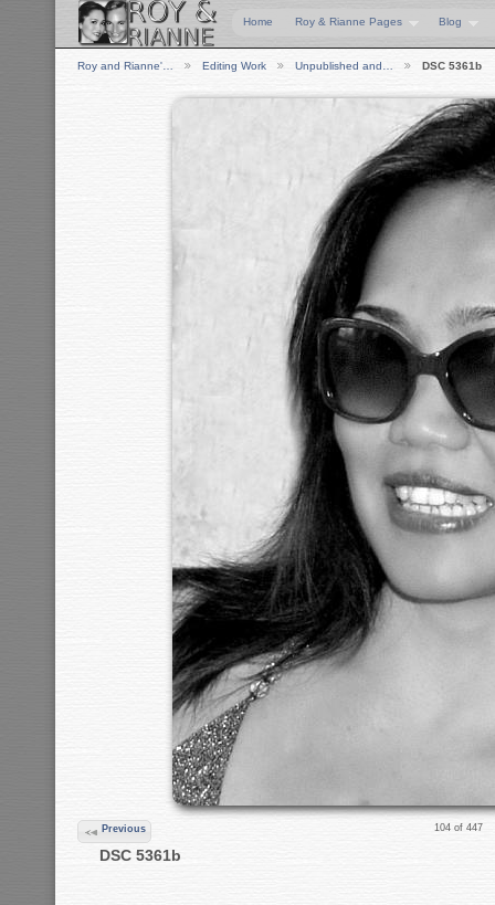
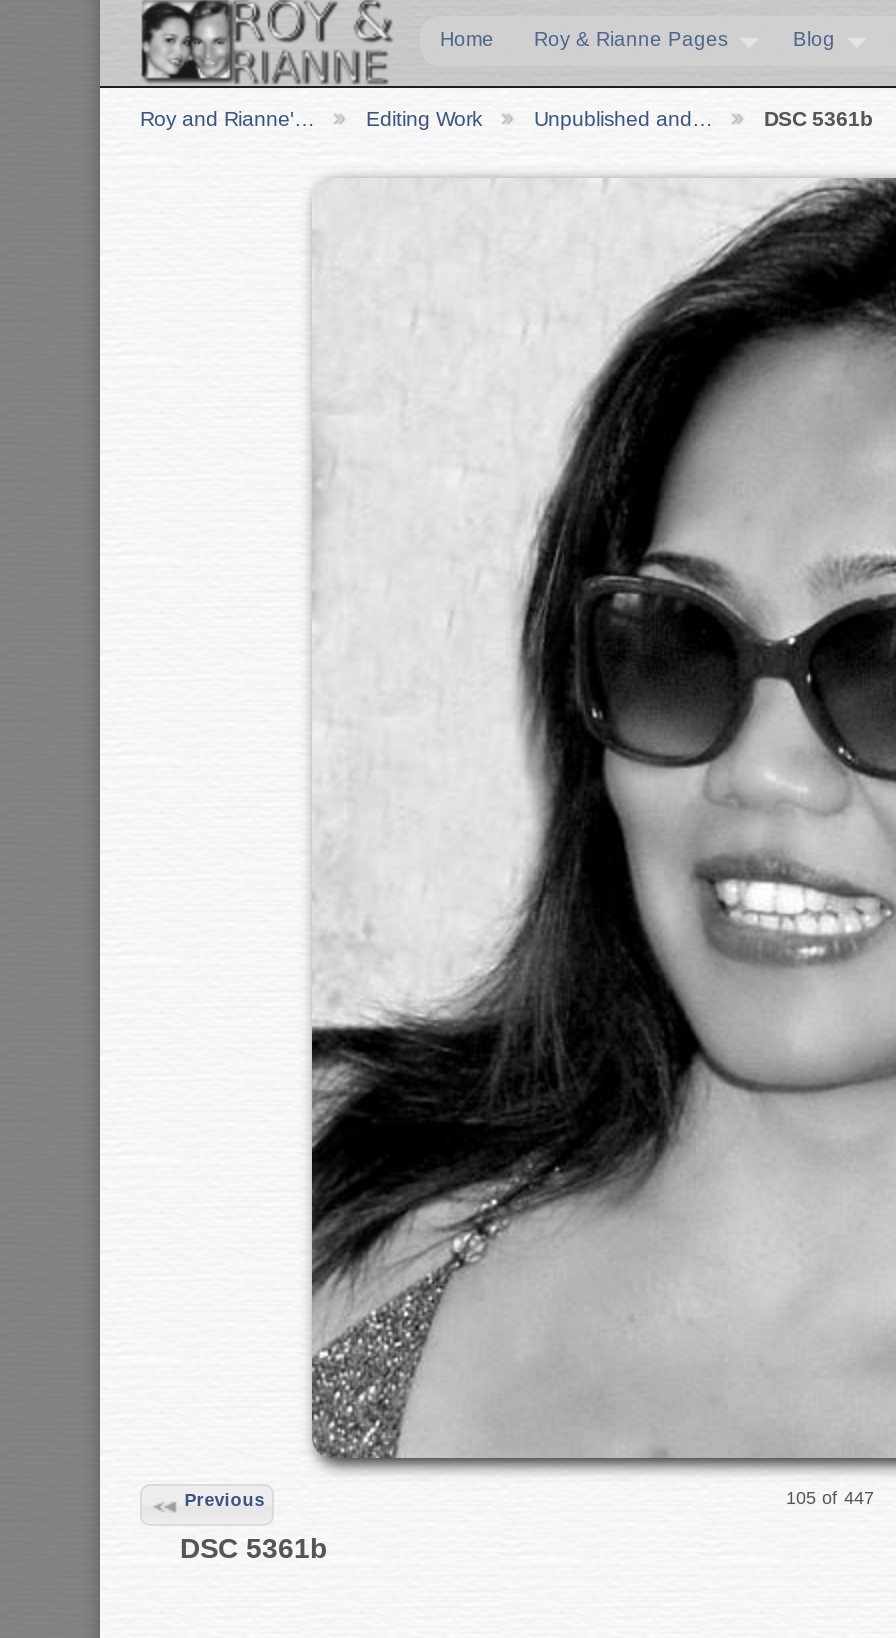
- 104 of 447
+ 105 of 447
